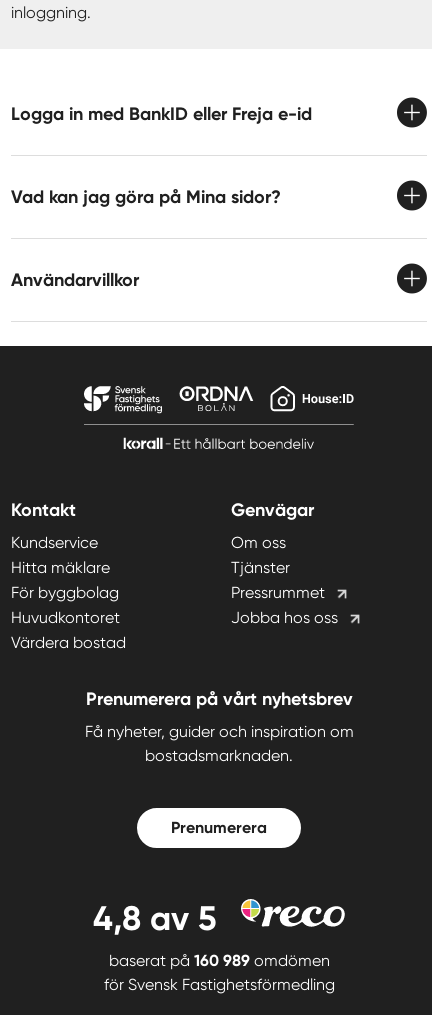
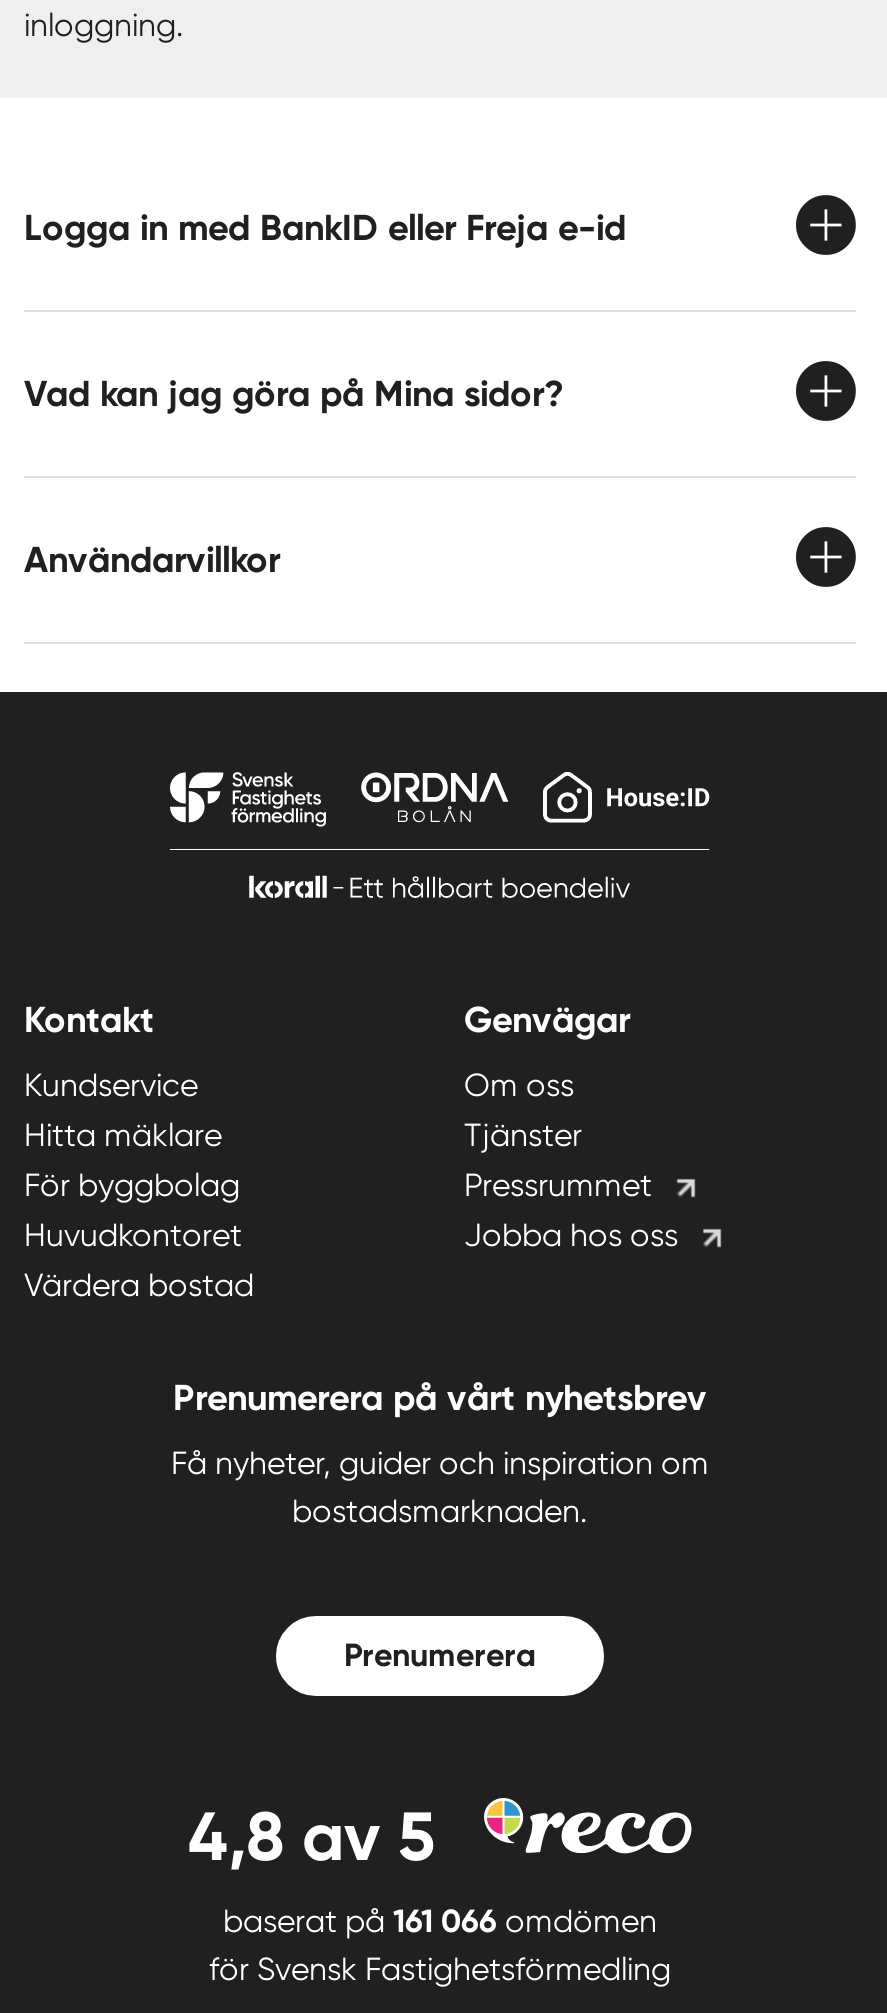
- baserat på 160 989 omdömen
+ baserat på 161 066 omdömen
